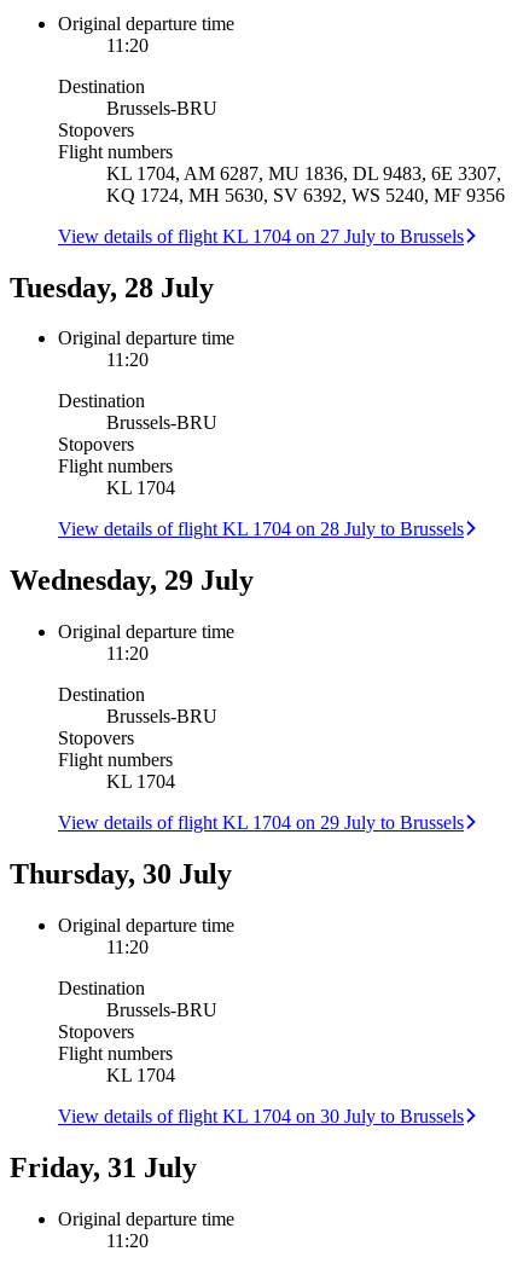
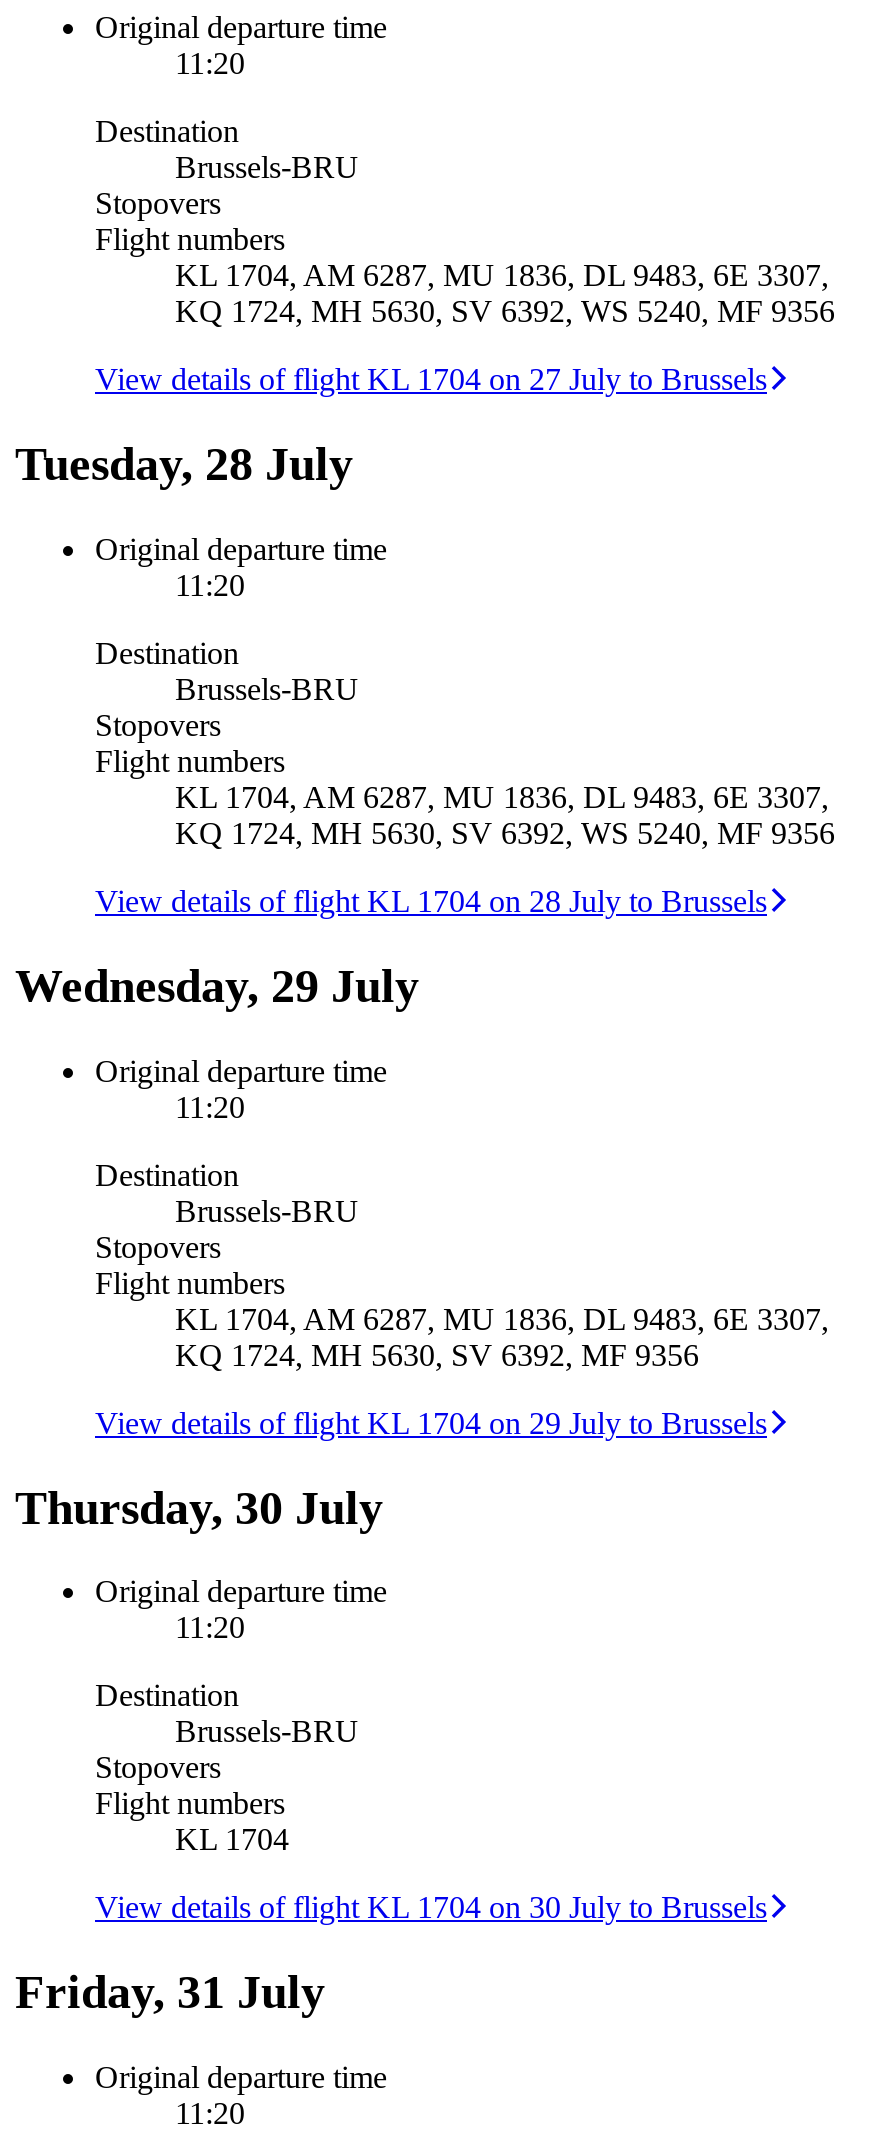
- KL 1704
+ KL 1704, AM 6287, MU 1836, DL 9483, 6E 3307,
+ KQ 1724, MH 5630, SV 6392, WS 5240, MF 9356

- KL 1704
+ KL 1704, AM 6287, MU 1836, DL 9483, 6E 3307,
+ KQ 1724, MH 5630, SV 6392, MF 9356
